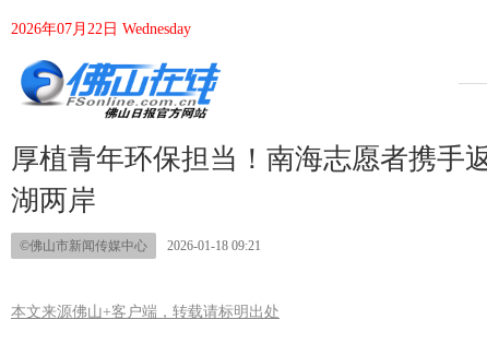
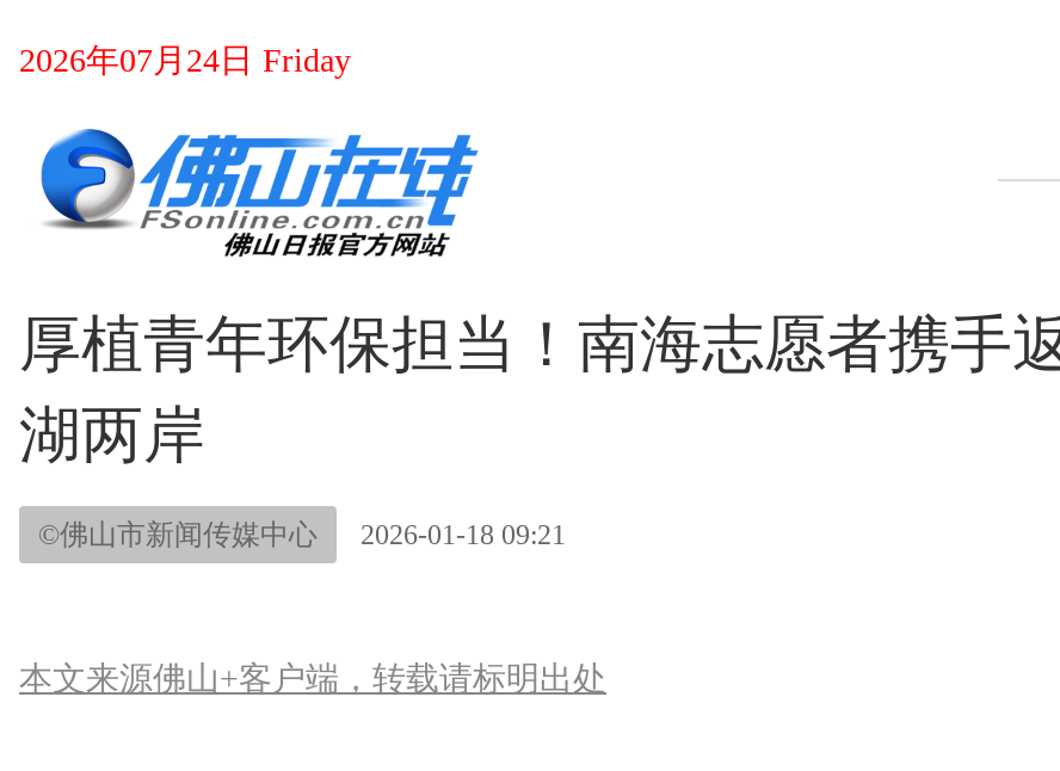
- 2026年07月22日 Wednesday
+ 2026年07月24日 Friday
